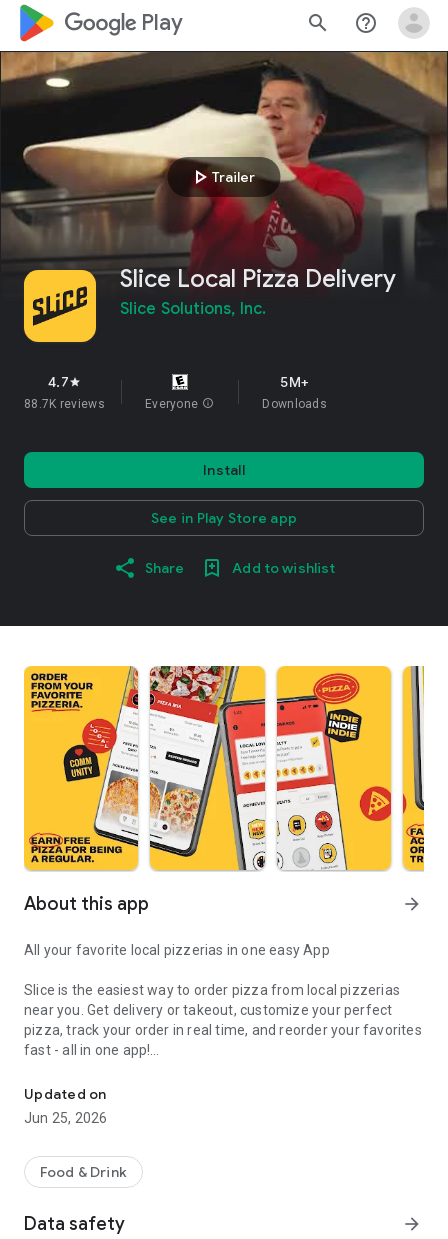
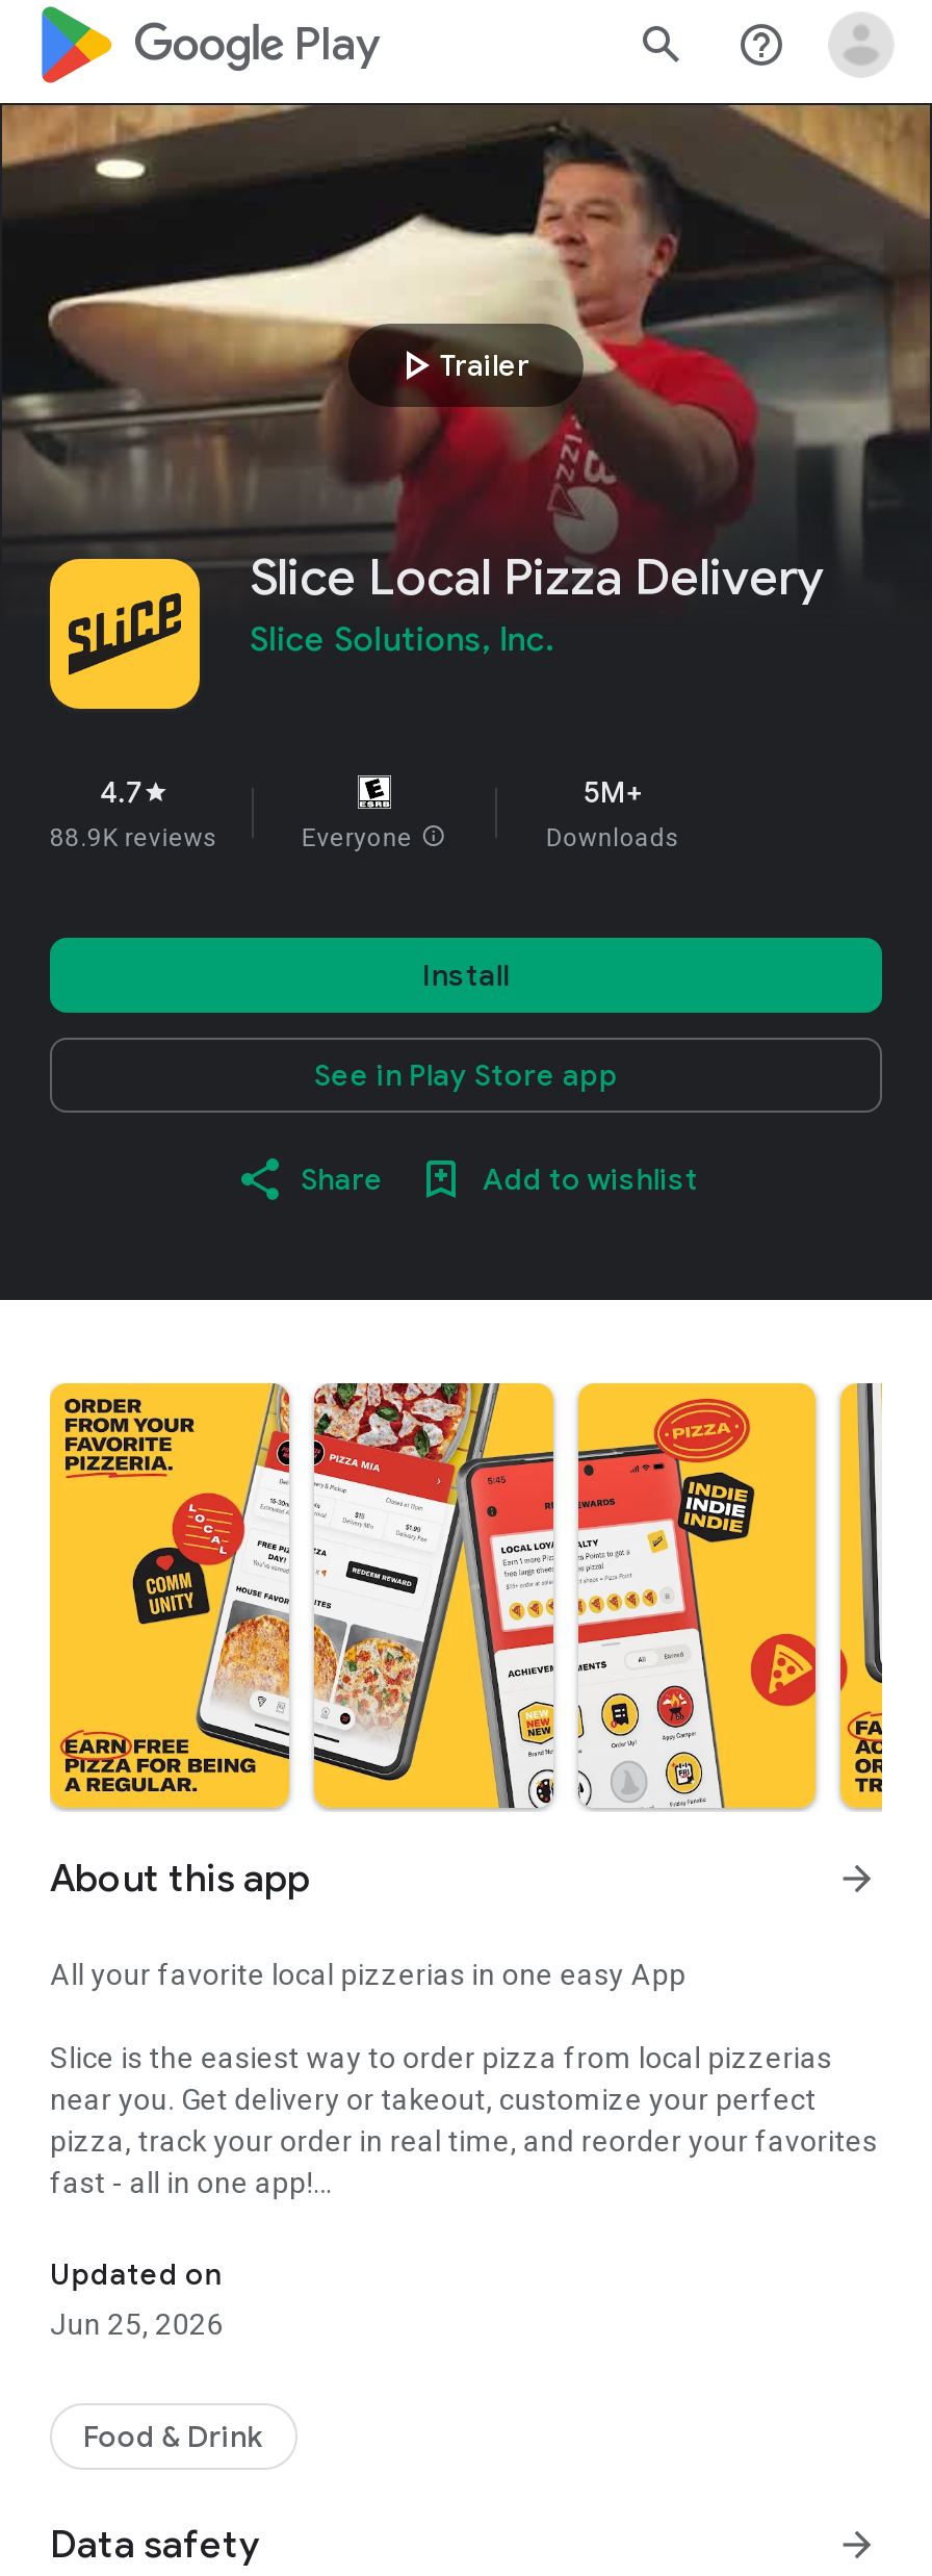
- 88.7K reviews
+ 88.9K reviews
